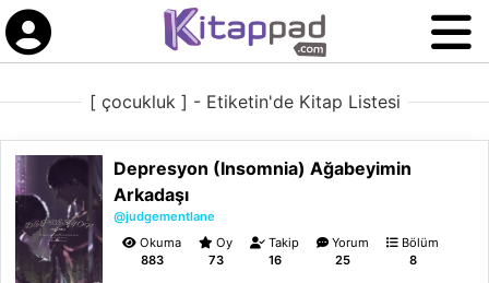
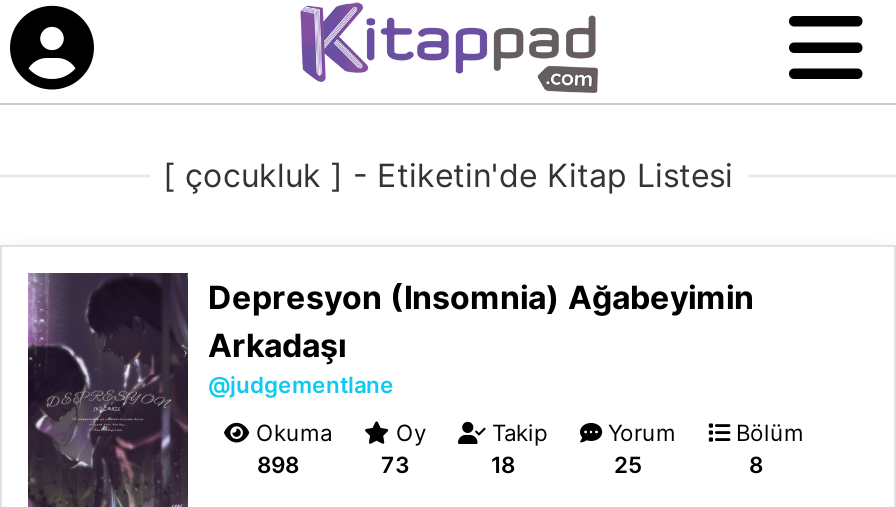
- 883
+ 898

- 16
+ 18
